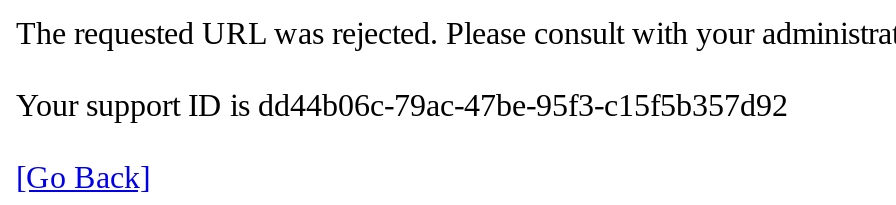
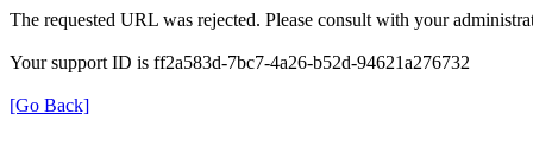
- Your support ID is dd44b06c-79ac-47be-95f3-c15f5b357d92
+ Your support ID is ff2a583d-7bc7-4a26-b52d-94621a276732
